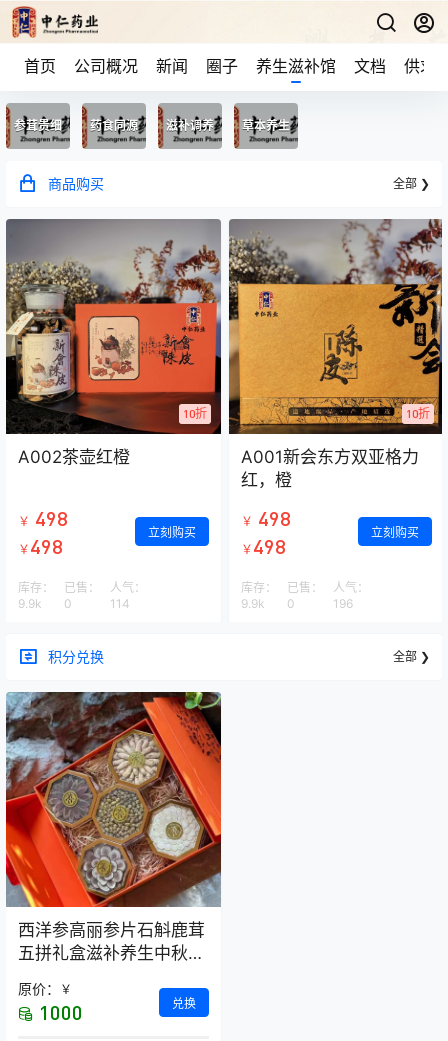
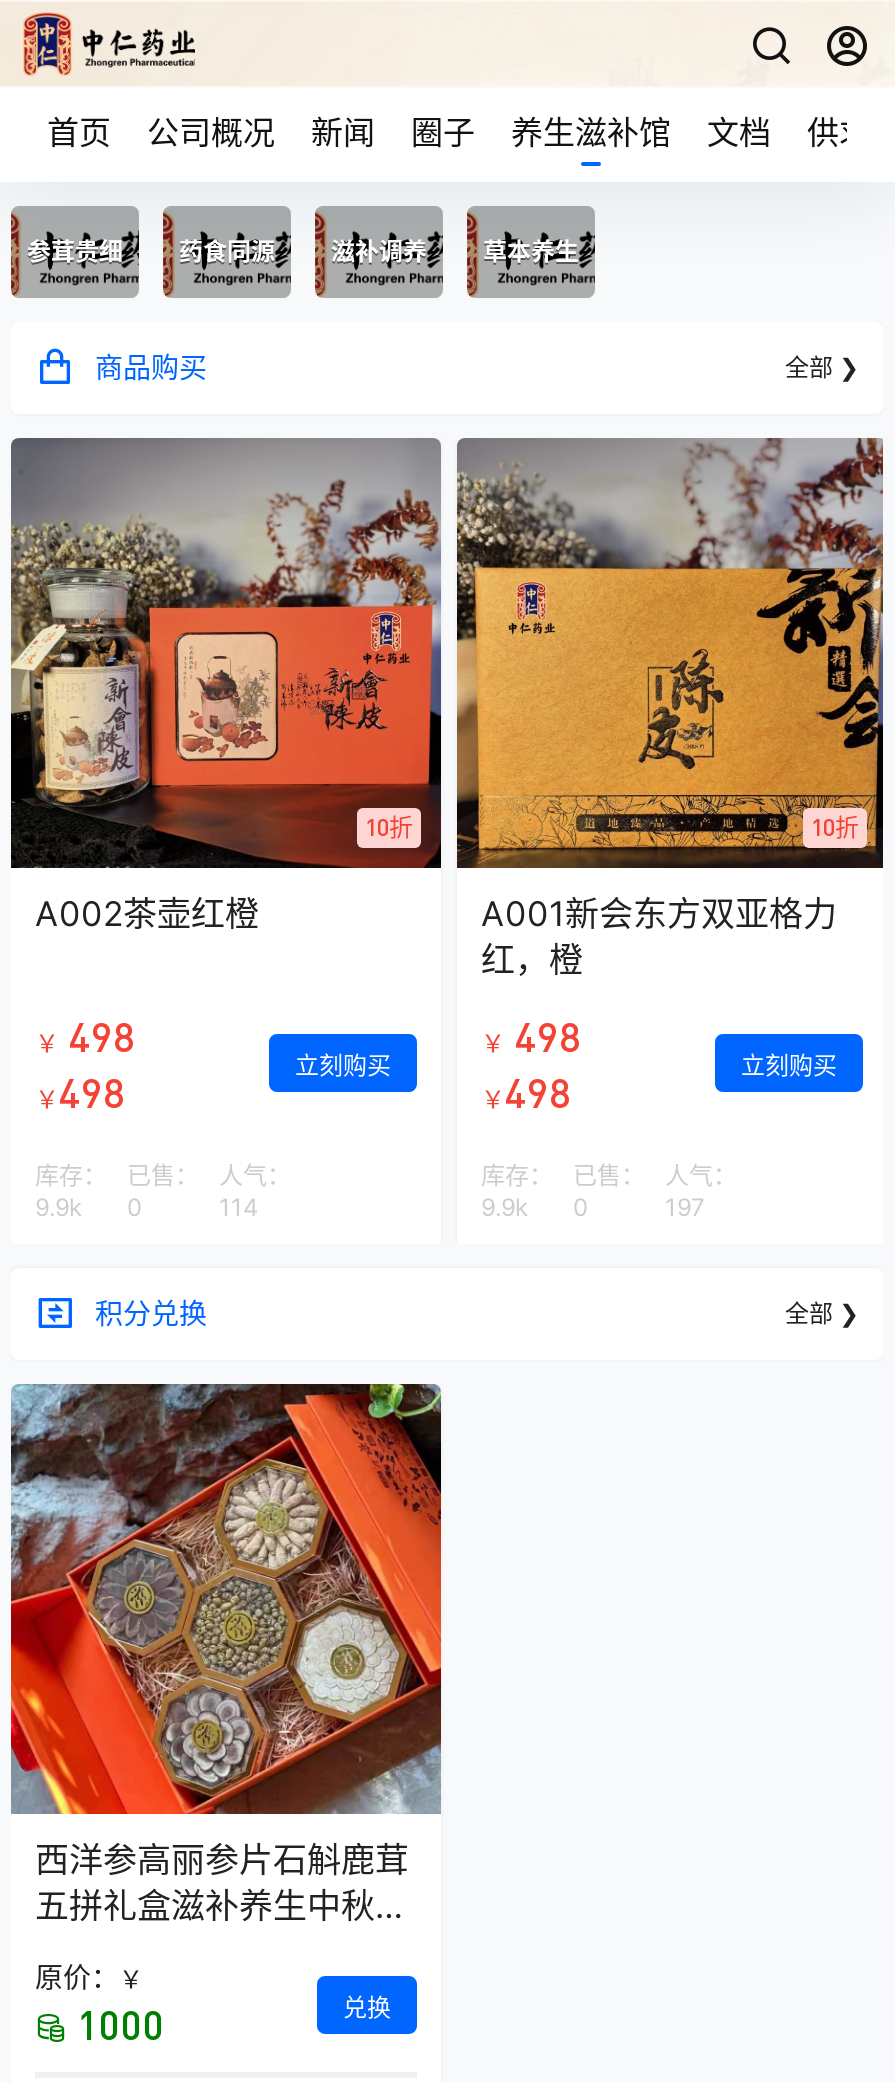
- 196
+ 197
